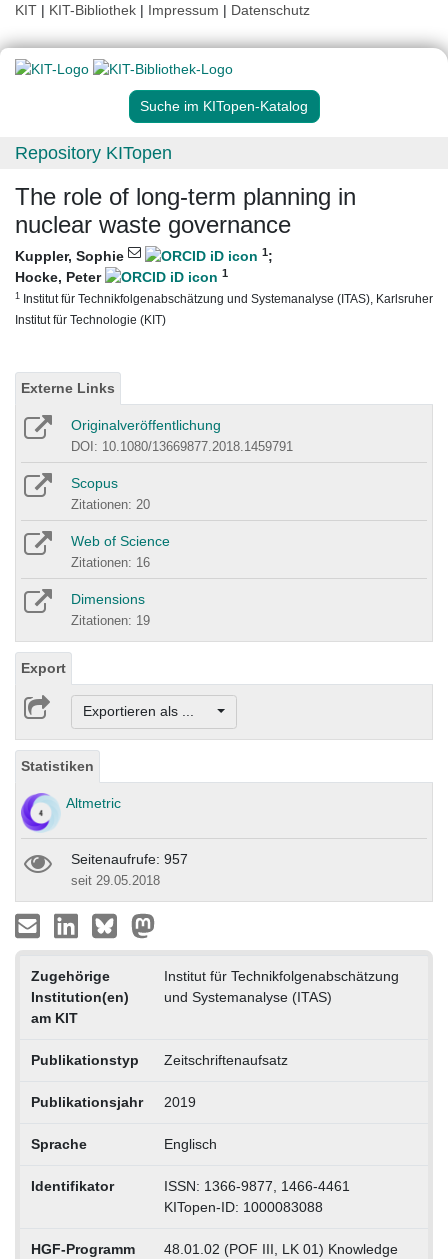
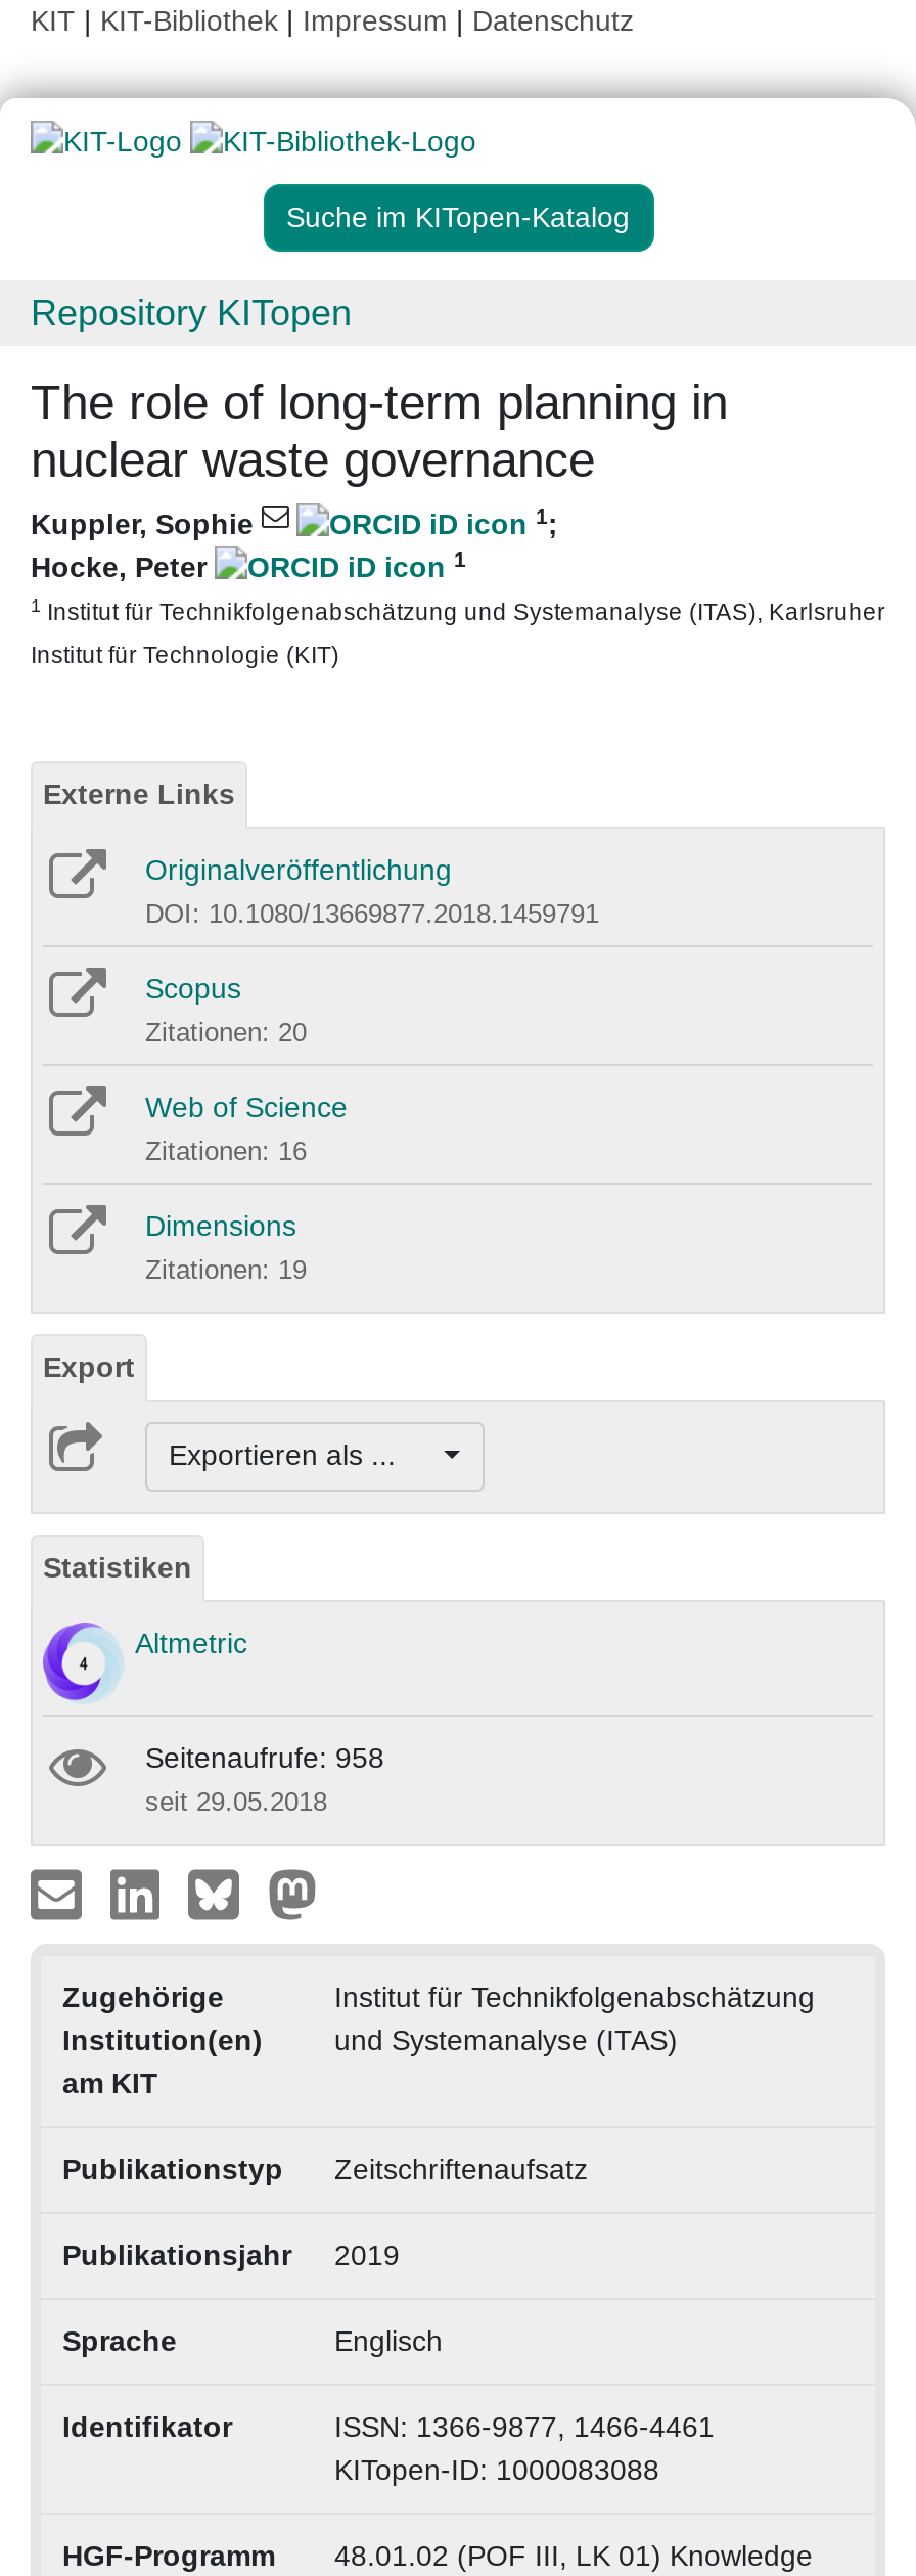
- Seitenaufrufe: 957
+ Seitenaufrufe: 958
